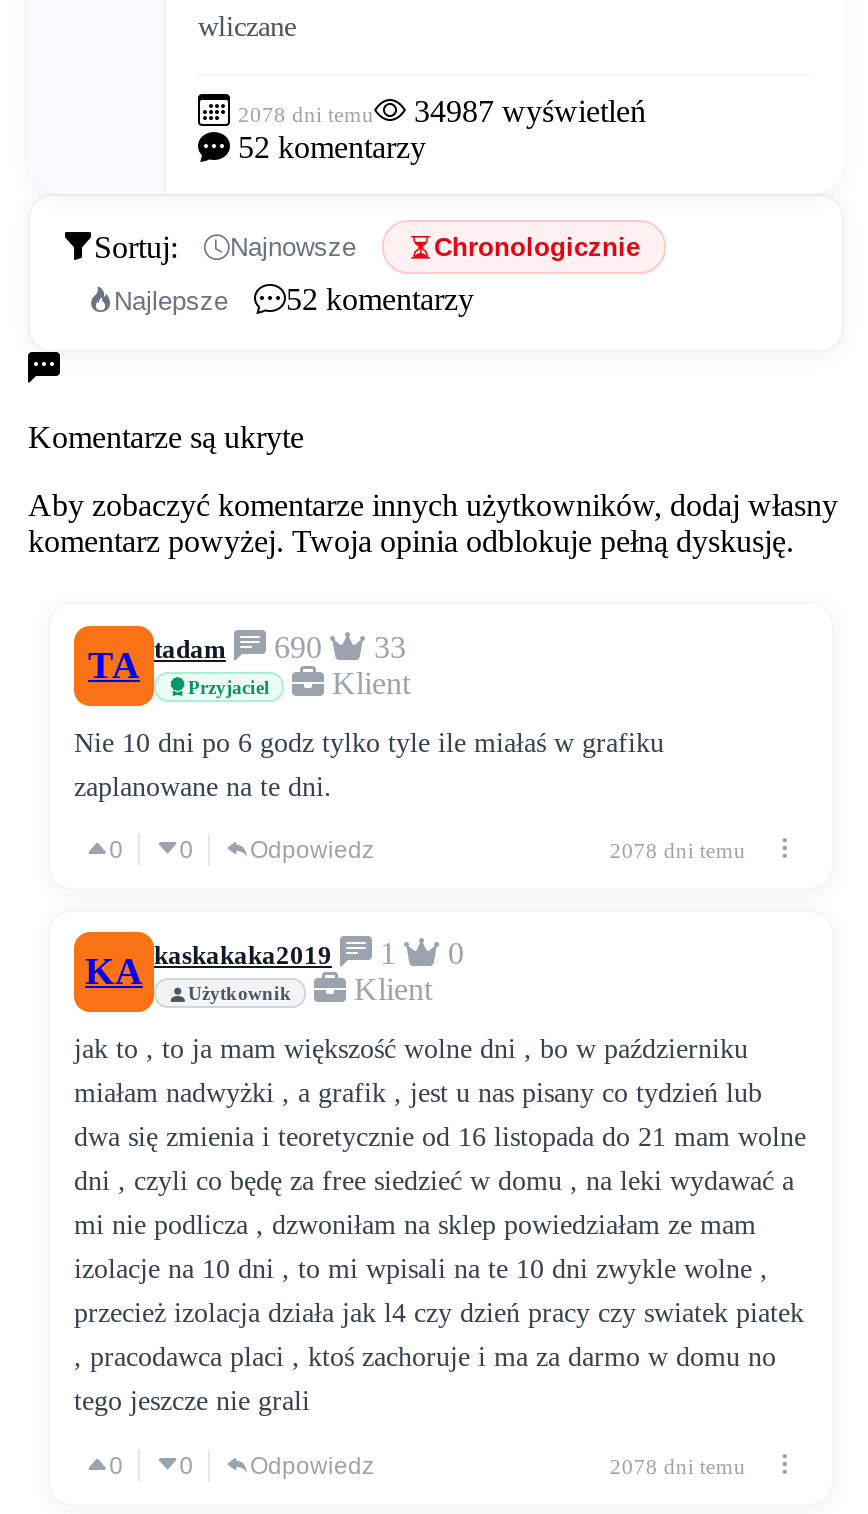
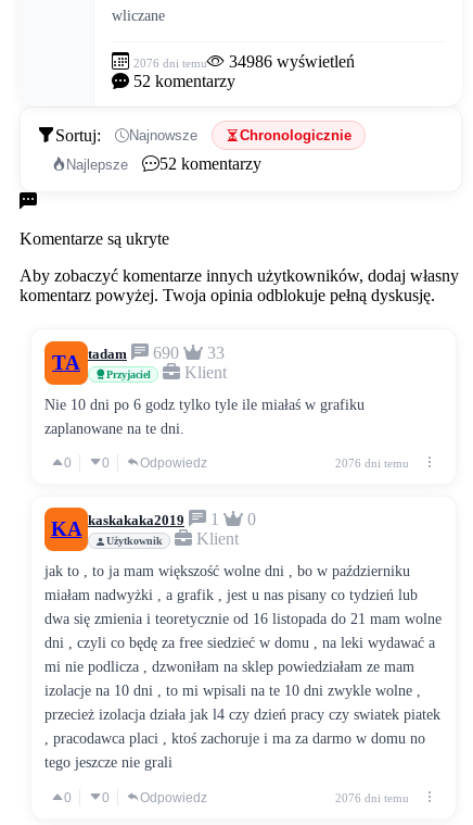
- 2078 dni temu
+ 2076 dni temu

- 34987 wyświetleń
+ 34986 wyświetleń

- 2078 dni temu
+ 2076 dni temu

- 2078 dni temu
+ 2076 dni temu
